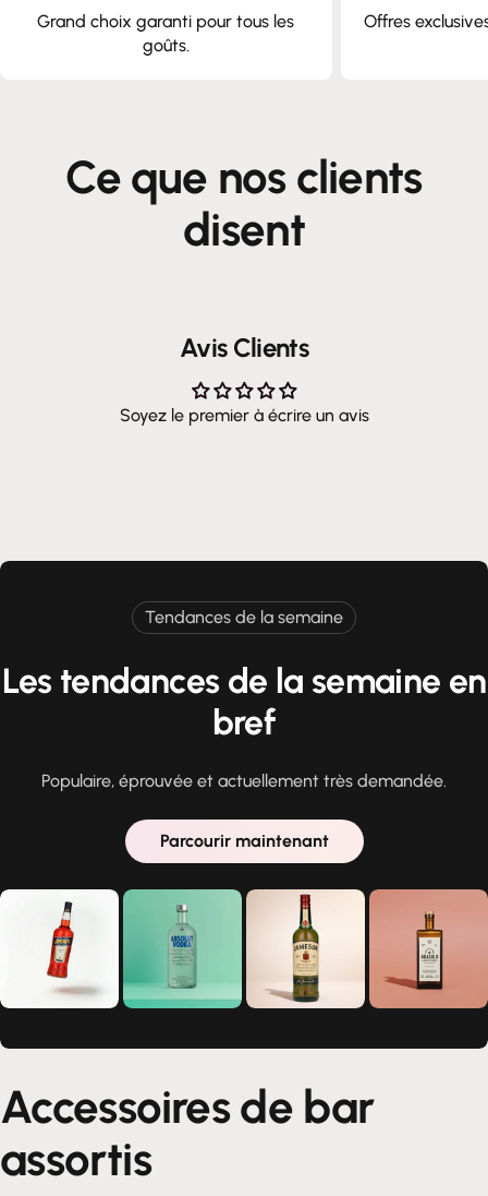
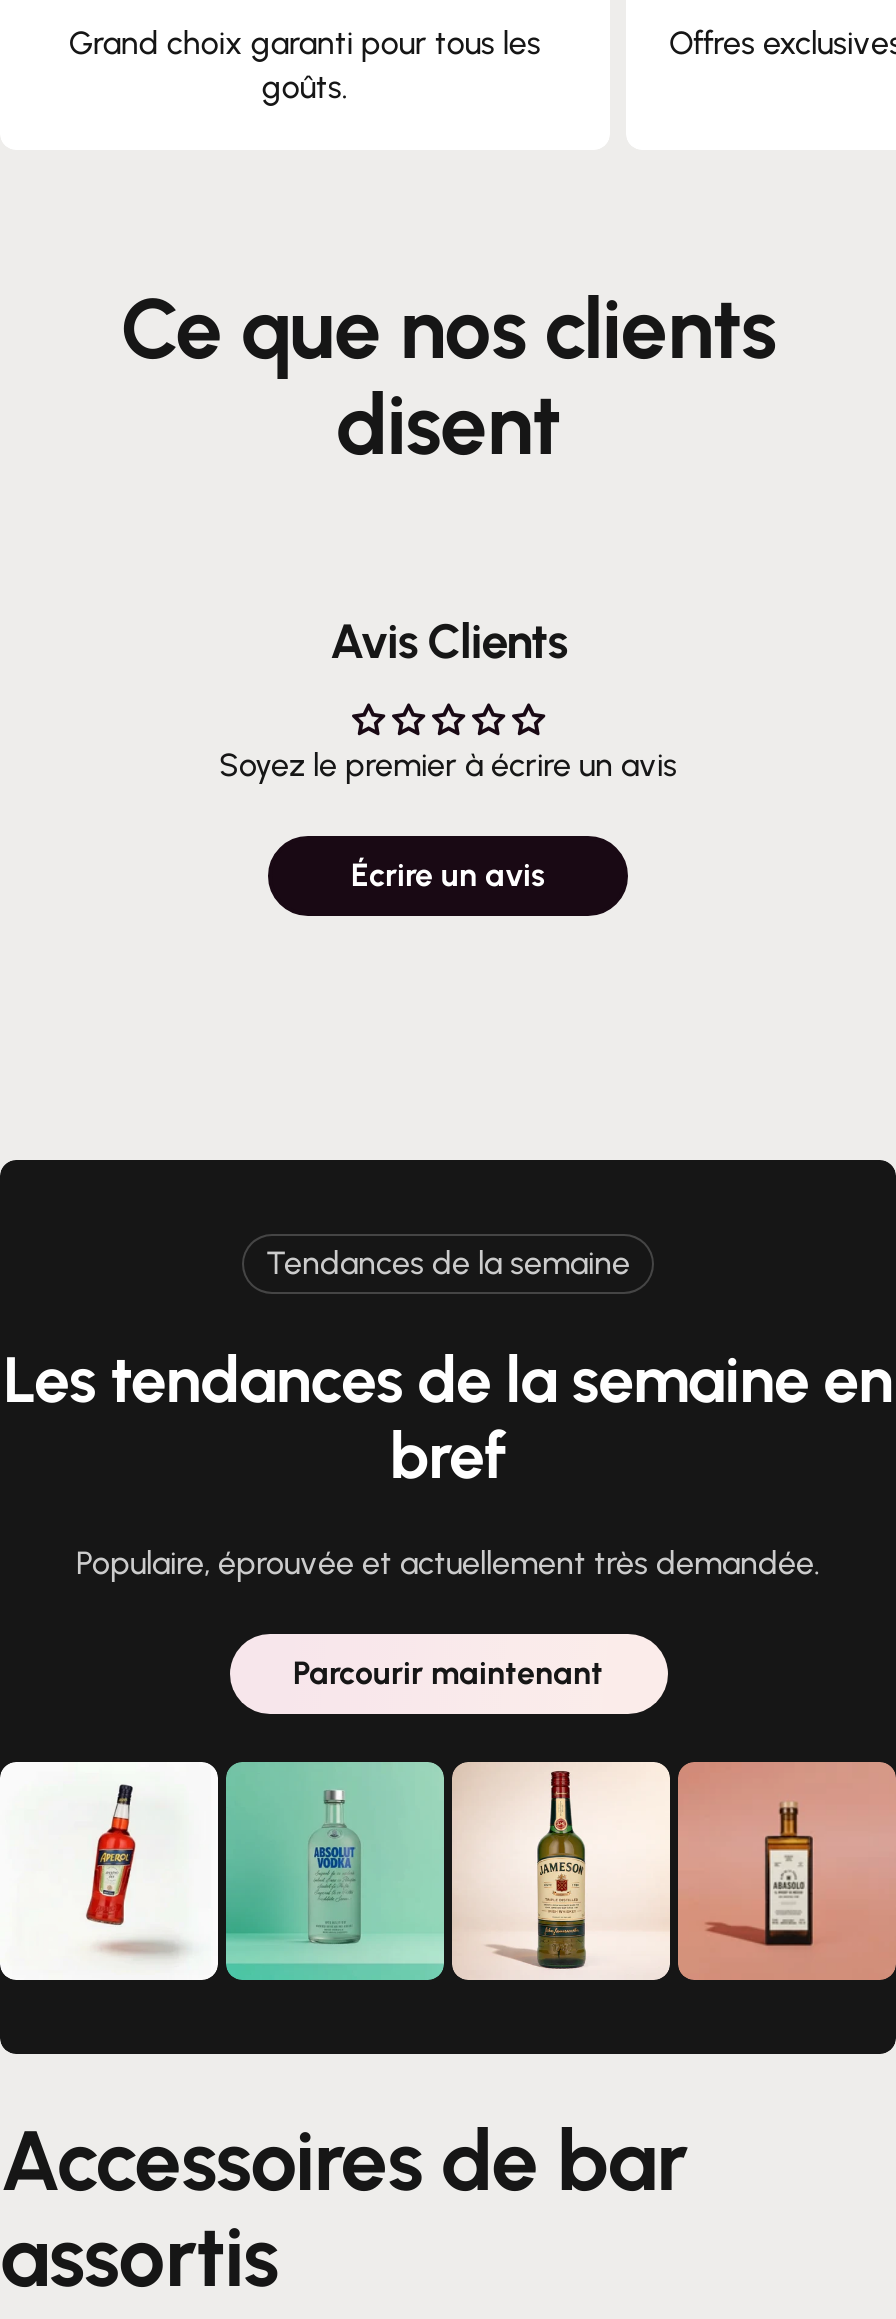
+ Écrire un avis
